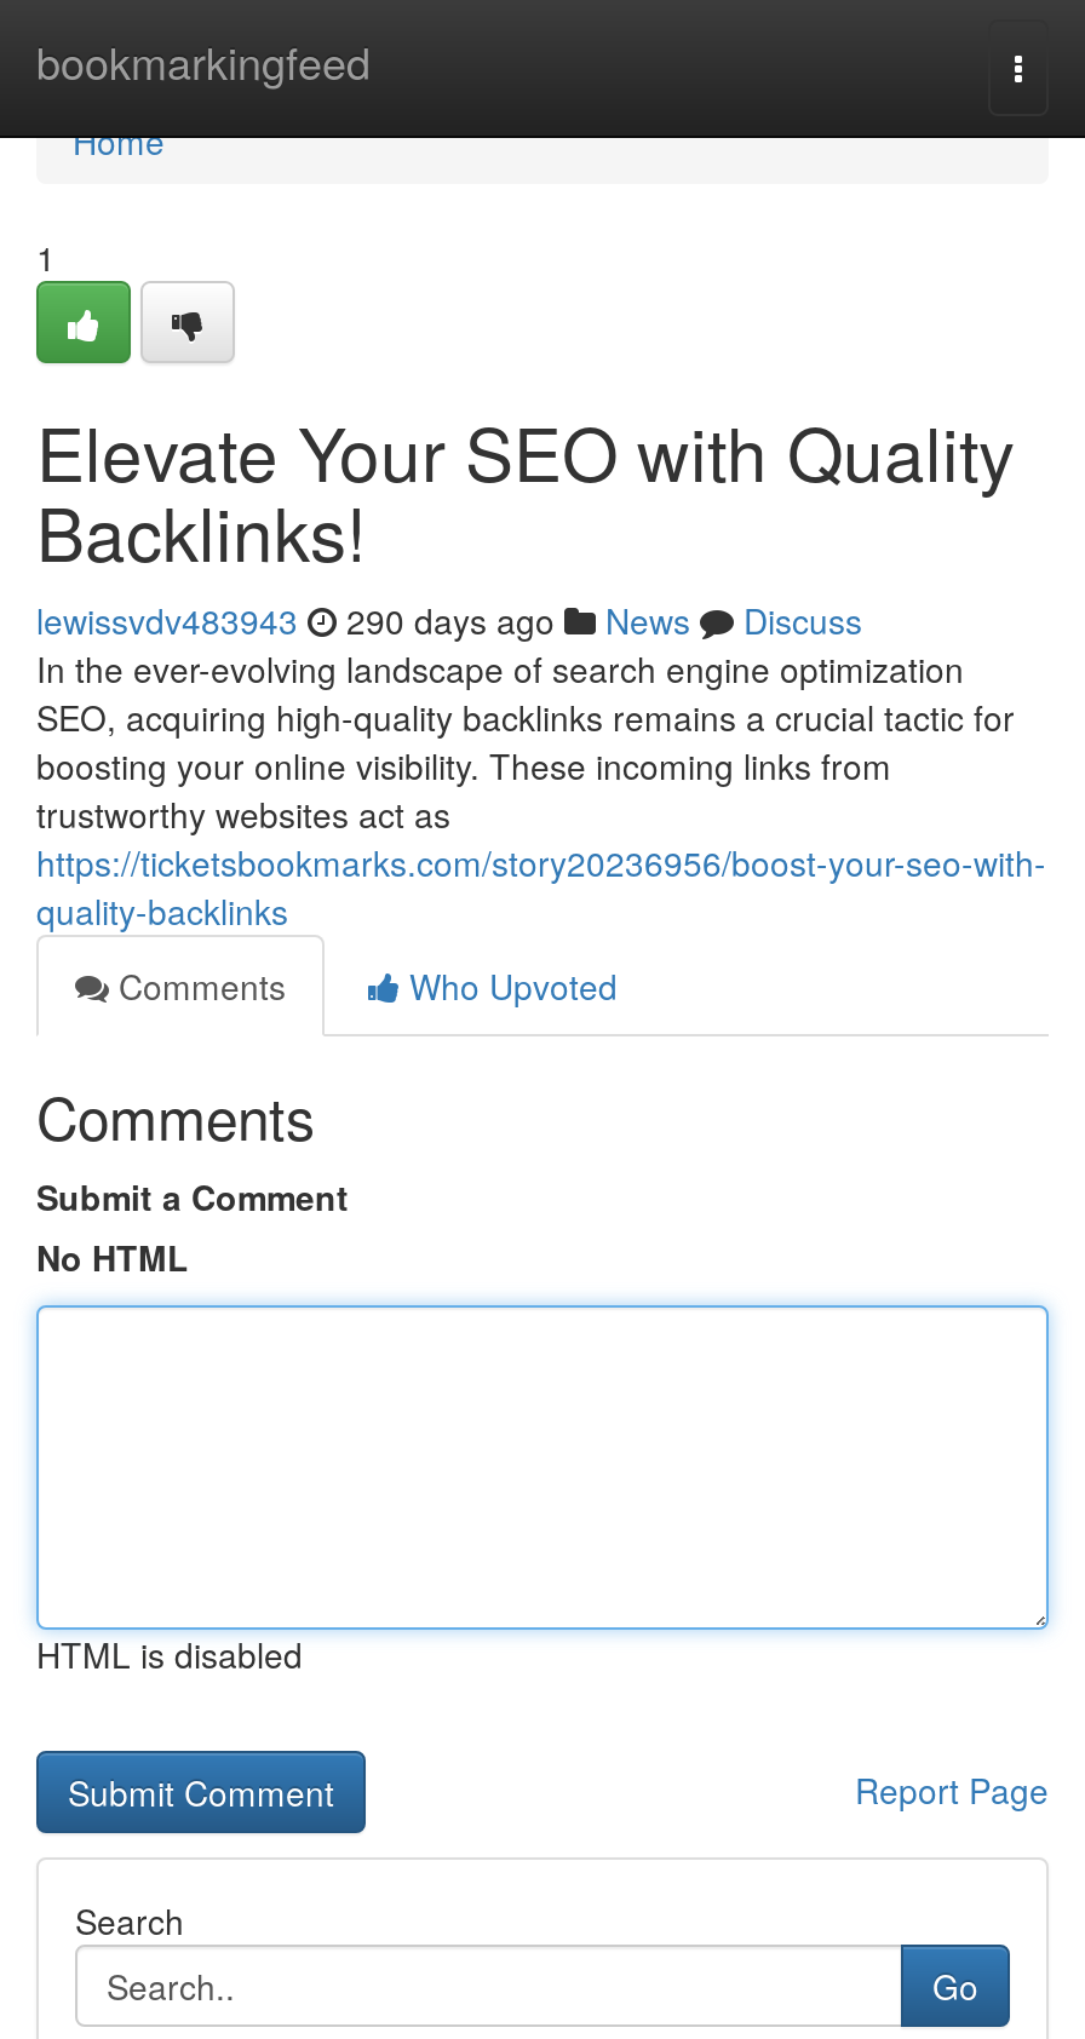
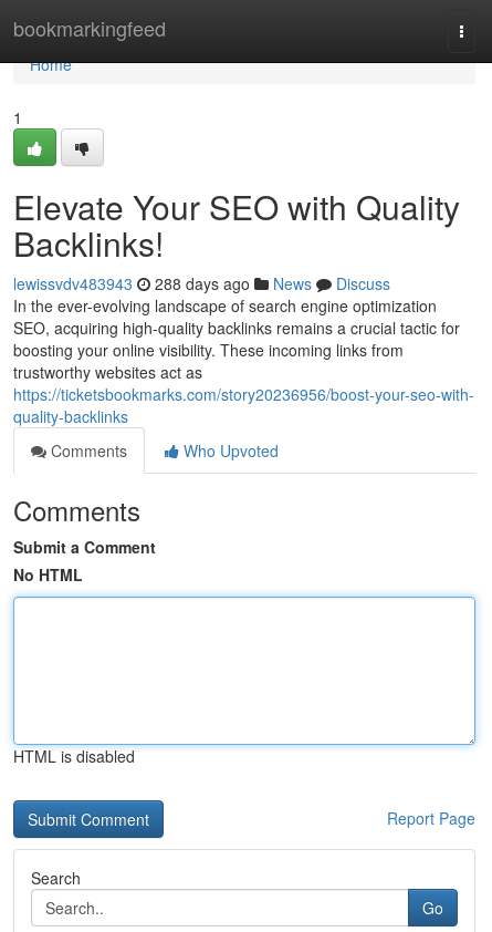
- lewissvdv483943 290 days ago News Discuss
+ lewissvdv483943 288 days ago News Discuss
